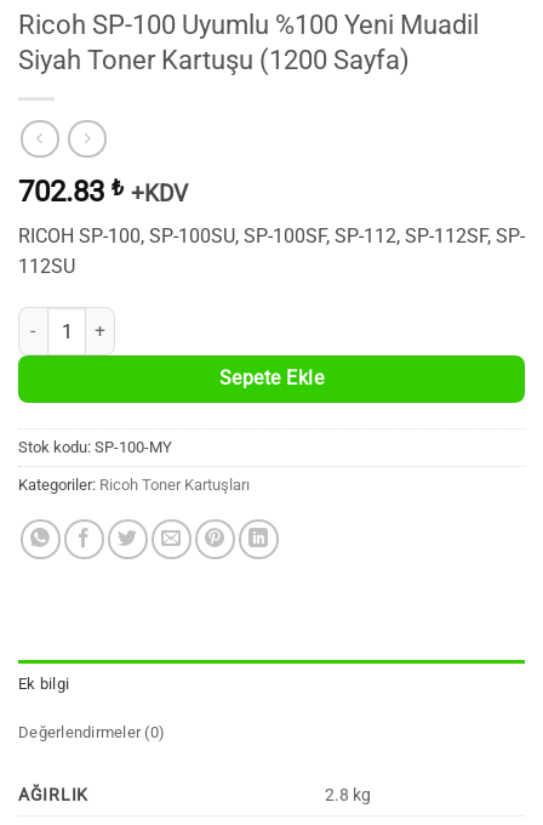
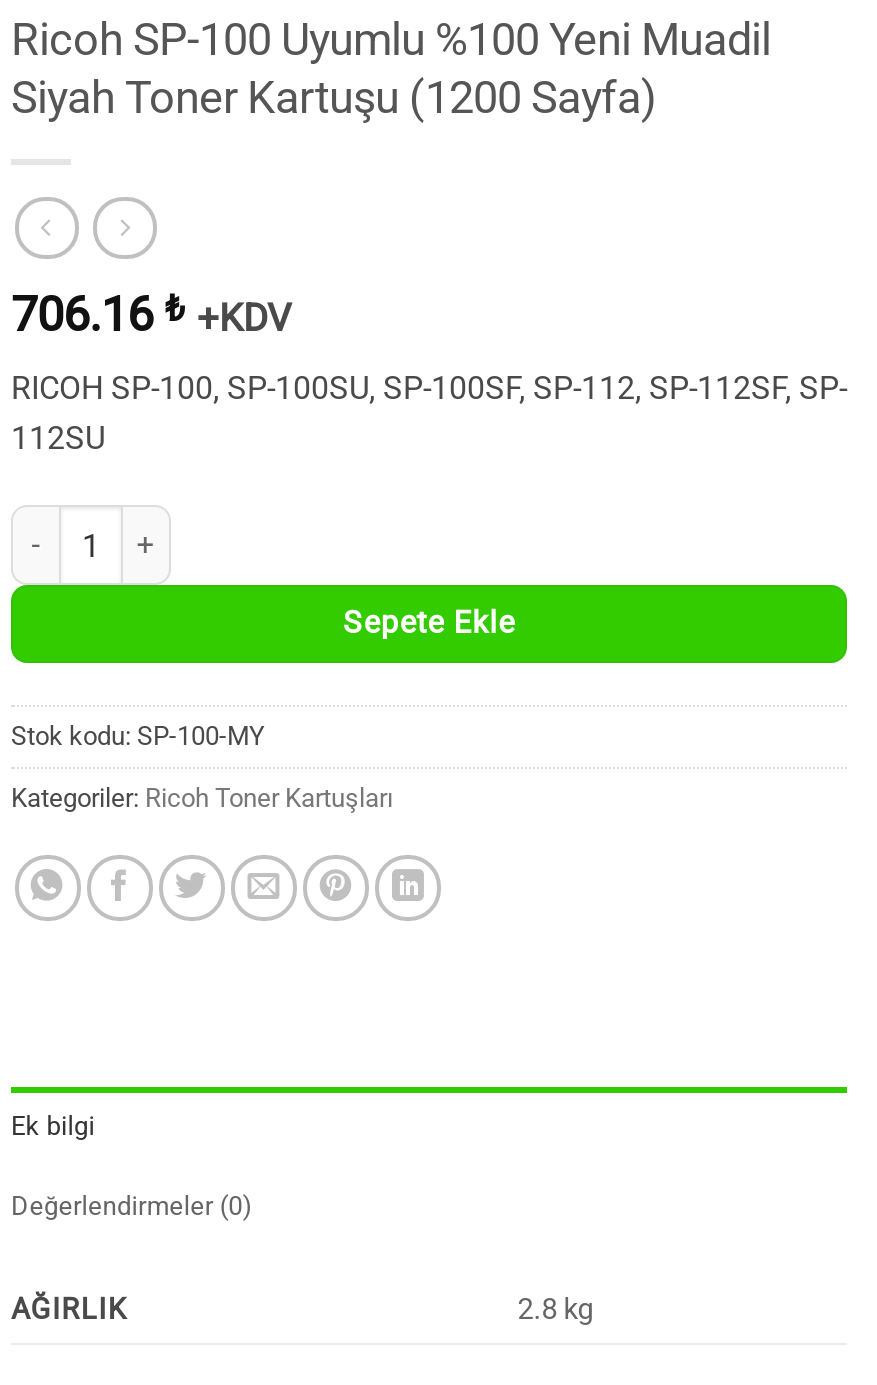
- 702.83 ₺ +KDV
+ 706.16 ₺ +KDV
